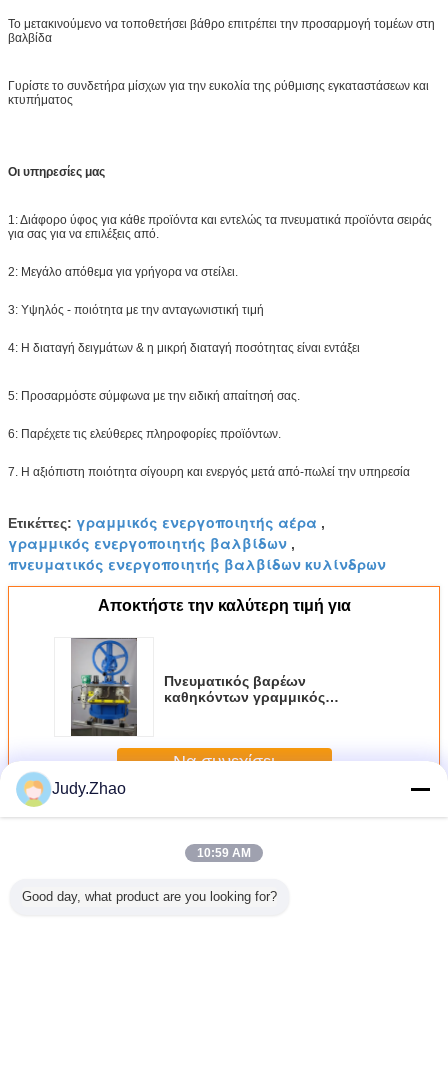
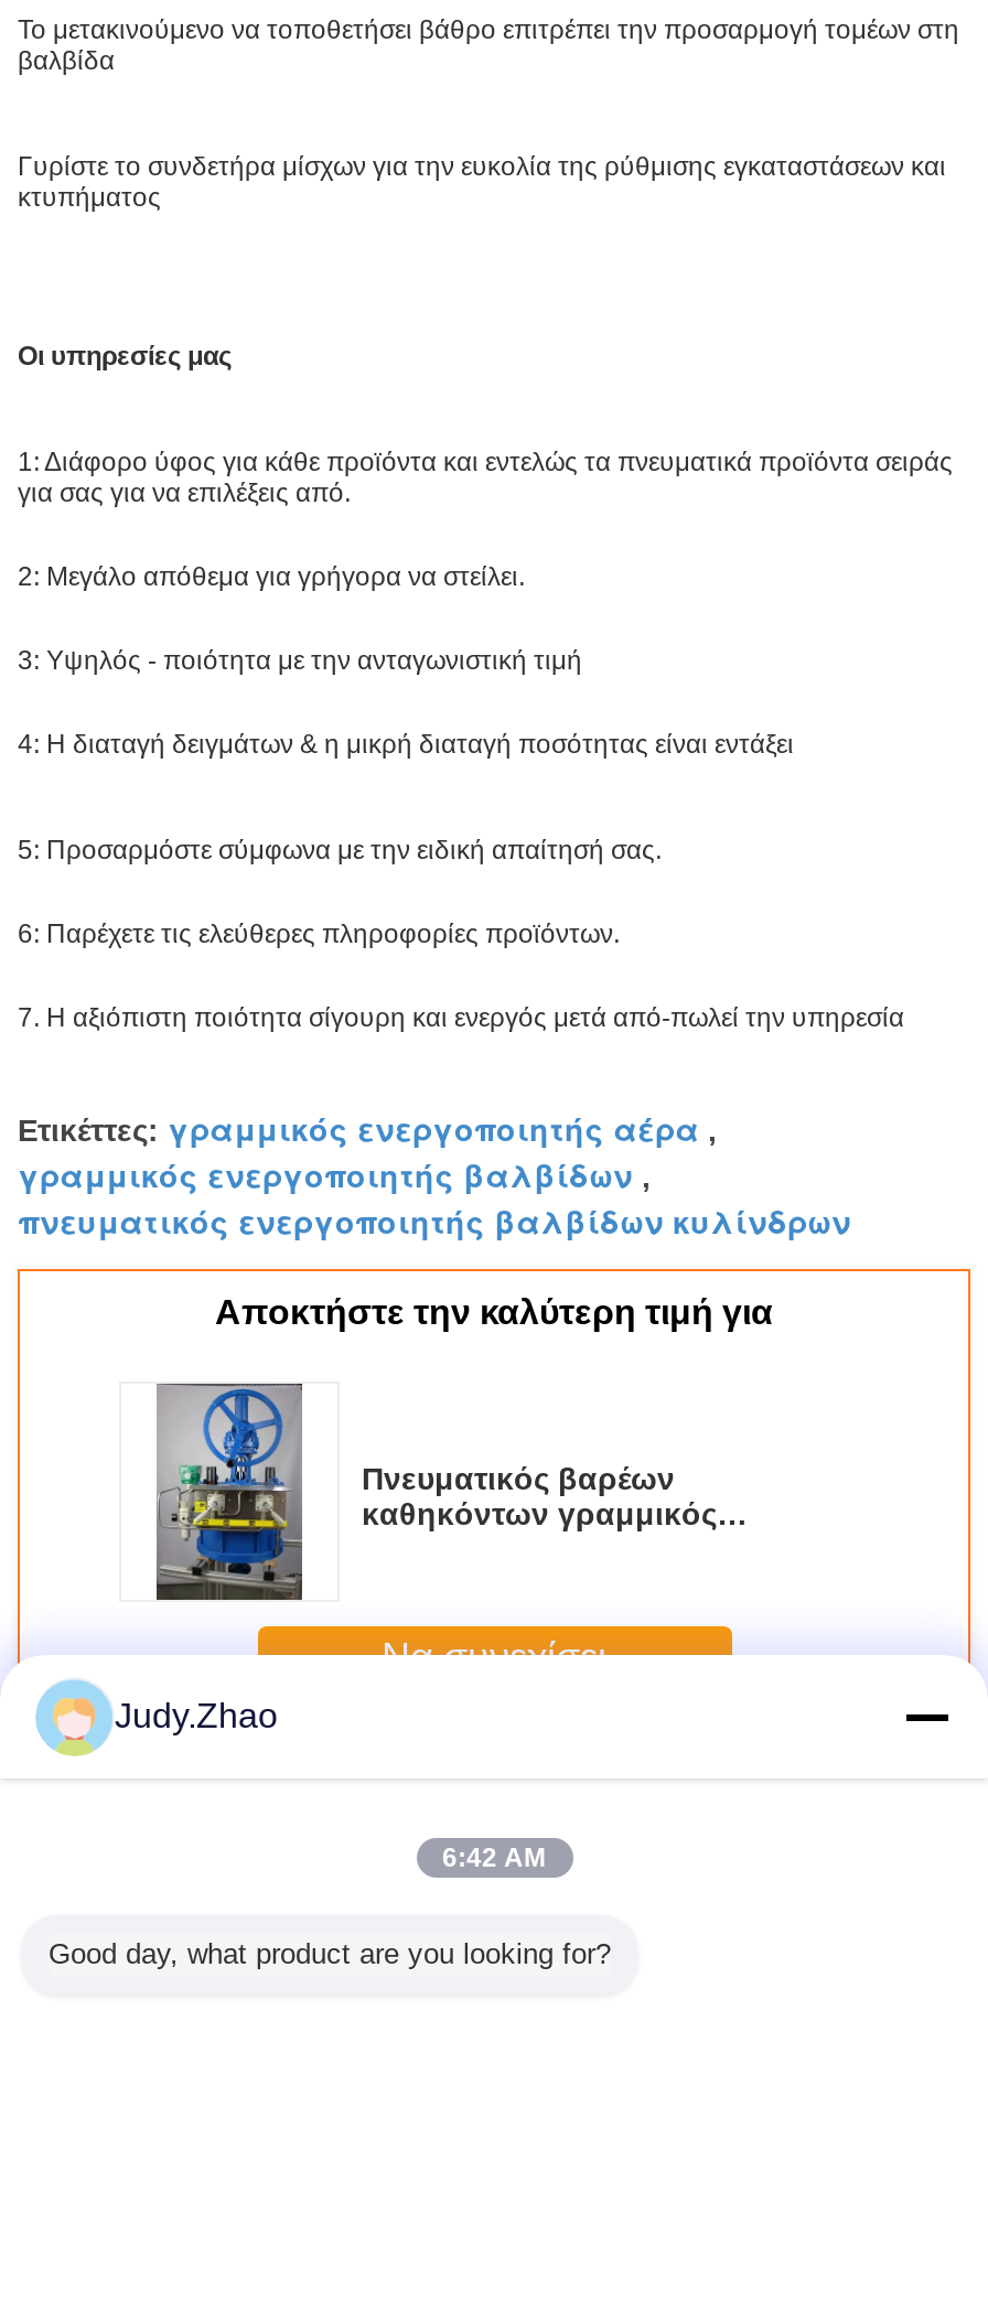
- 10:59 AM
+ 6:42 AM
